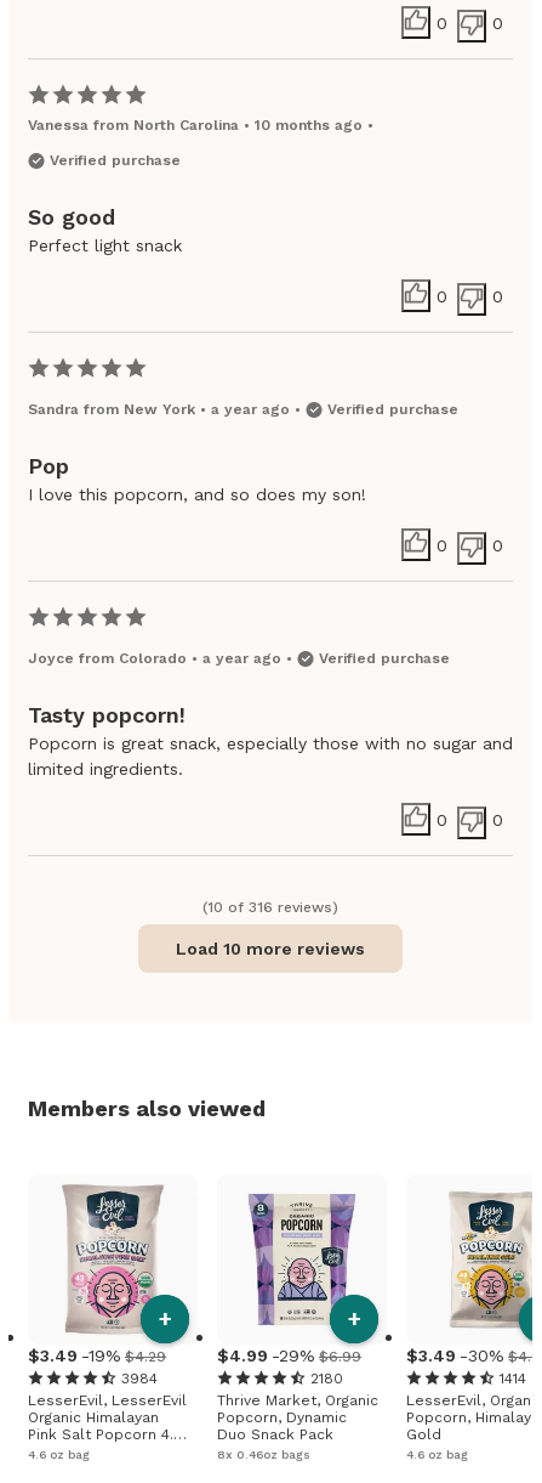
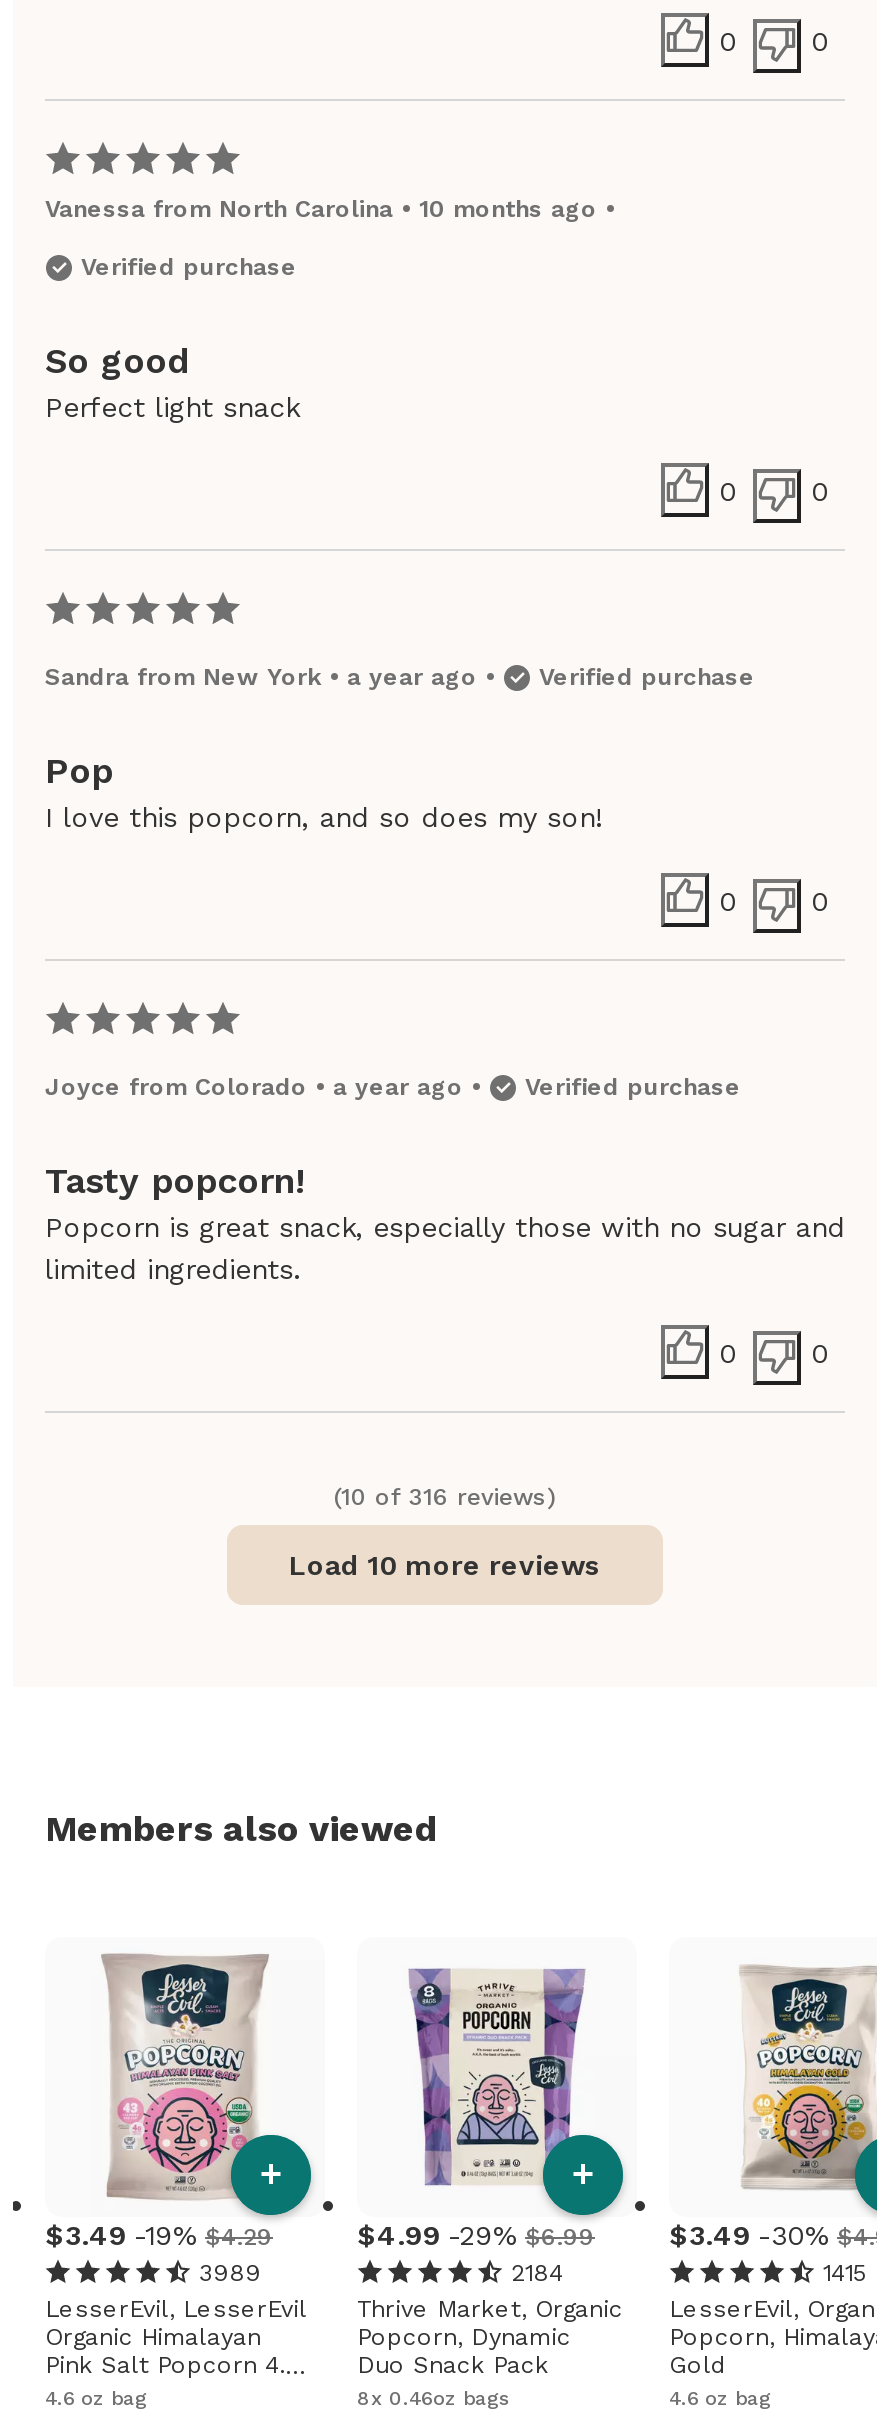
- 3984
+ 3989

- 2180
+ 2184

- 1414
+ 1415
